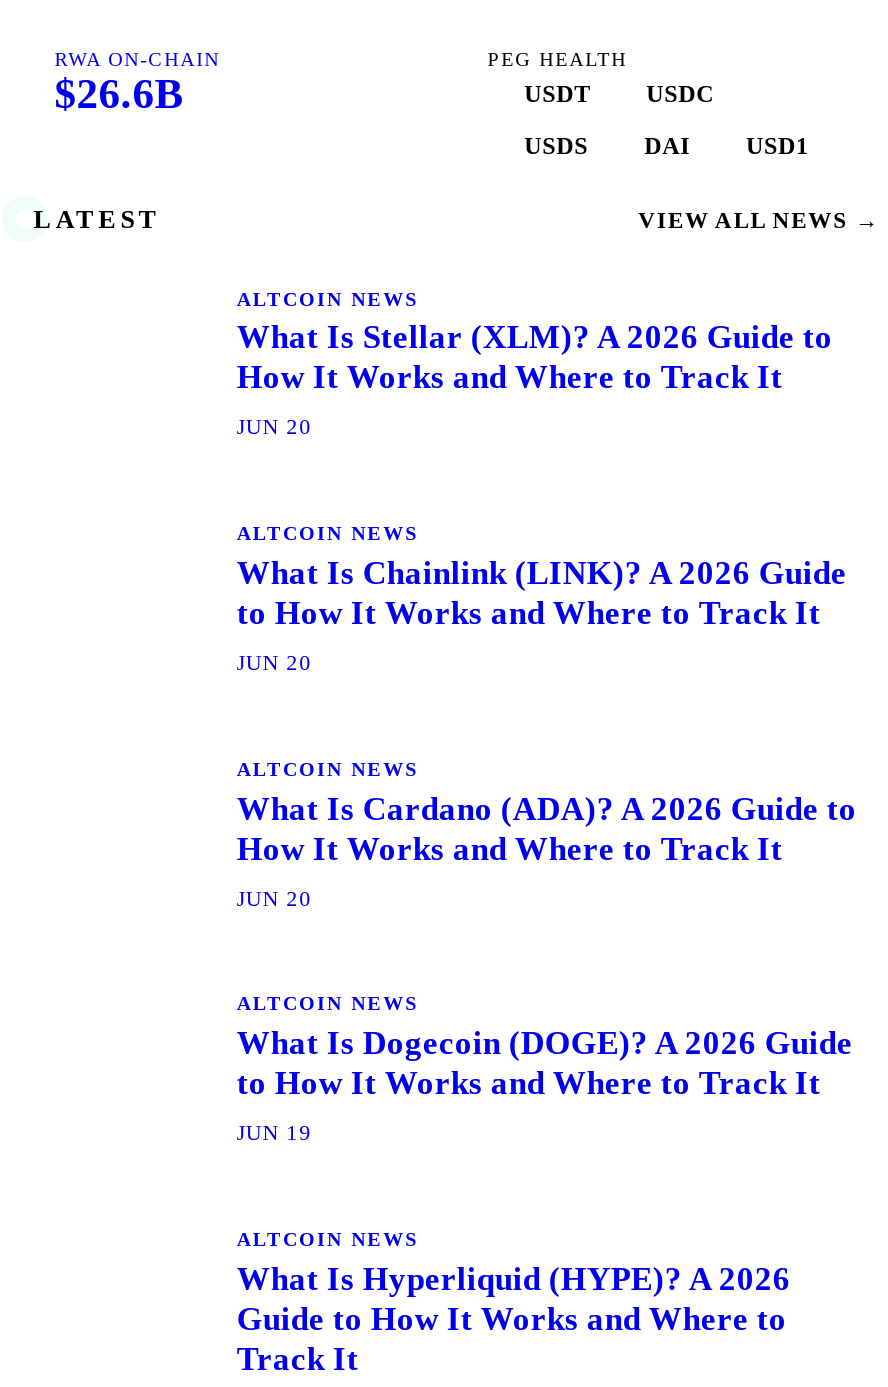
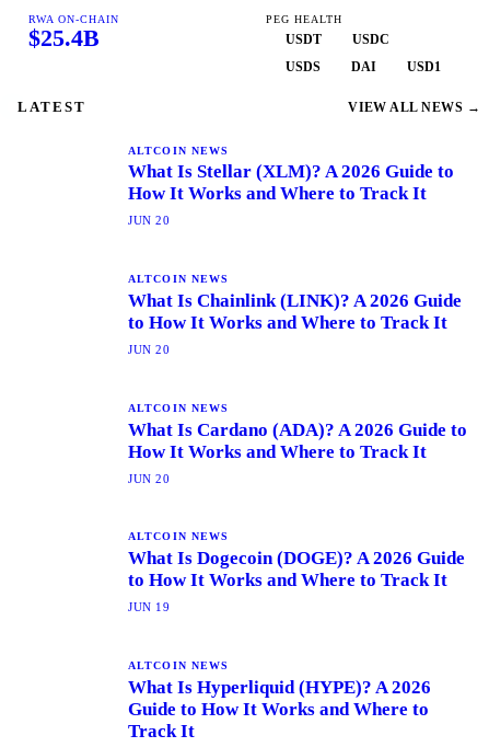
- $26.6B
+ $25.4B
